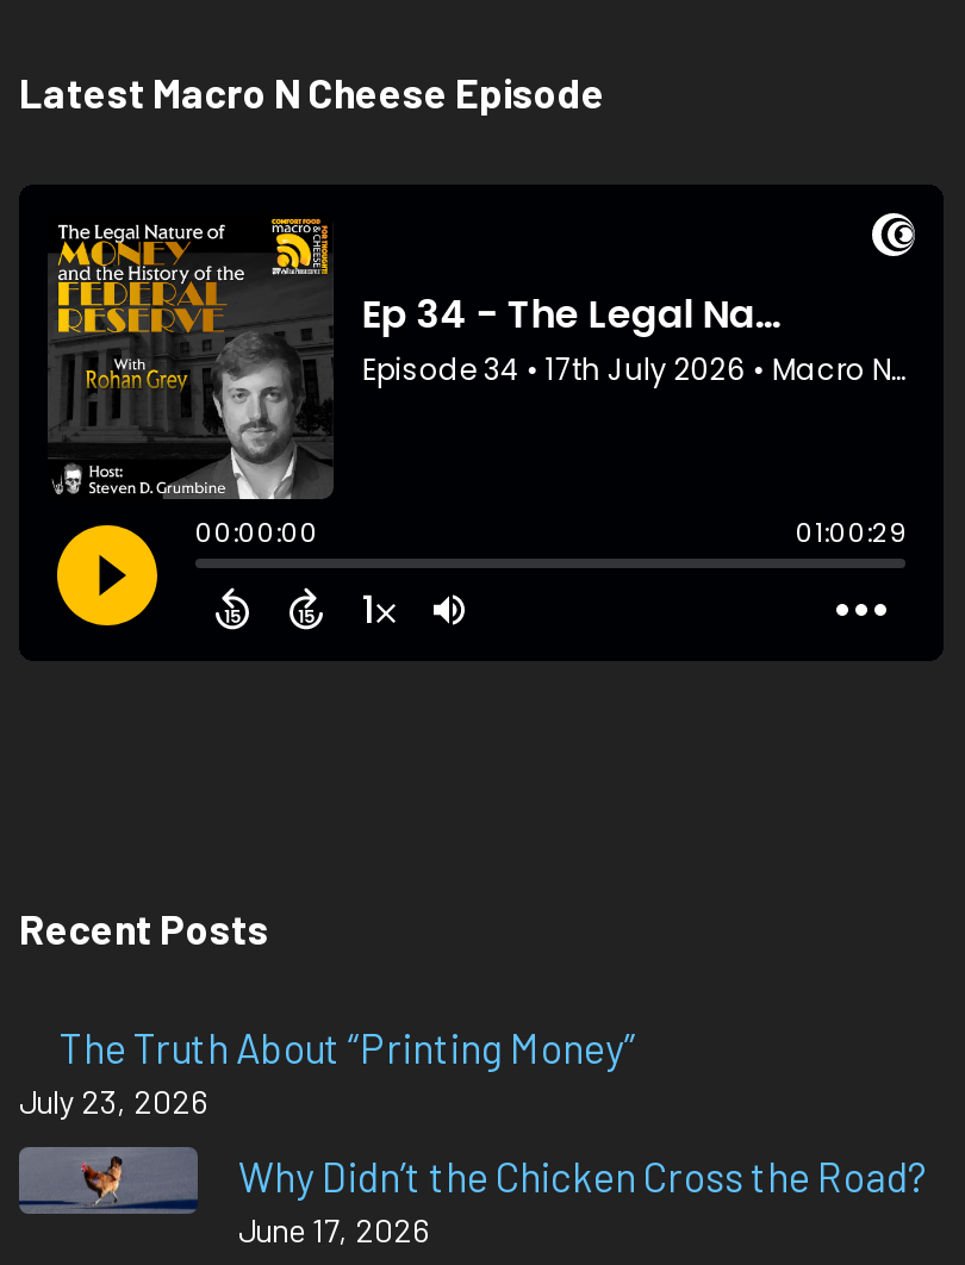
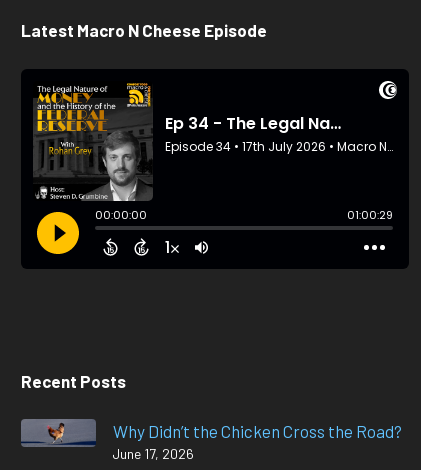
- The Truth About “Printing Money”
- July 23, 2026
